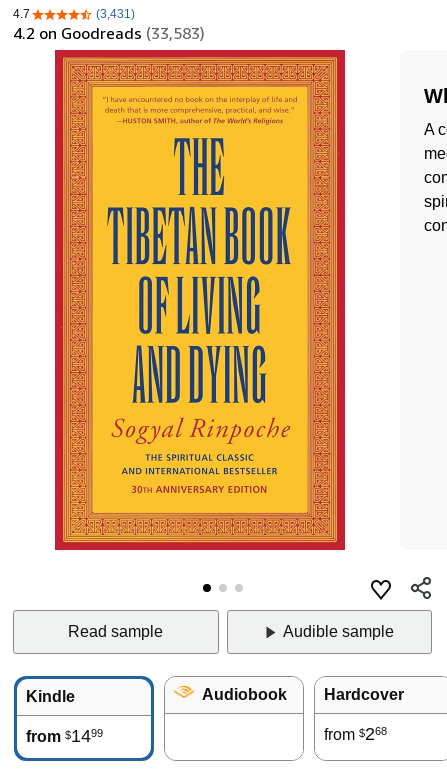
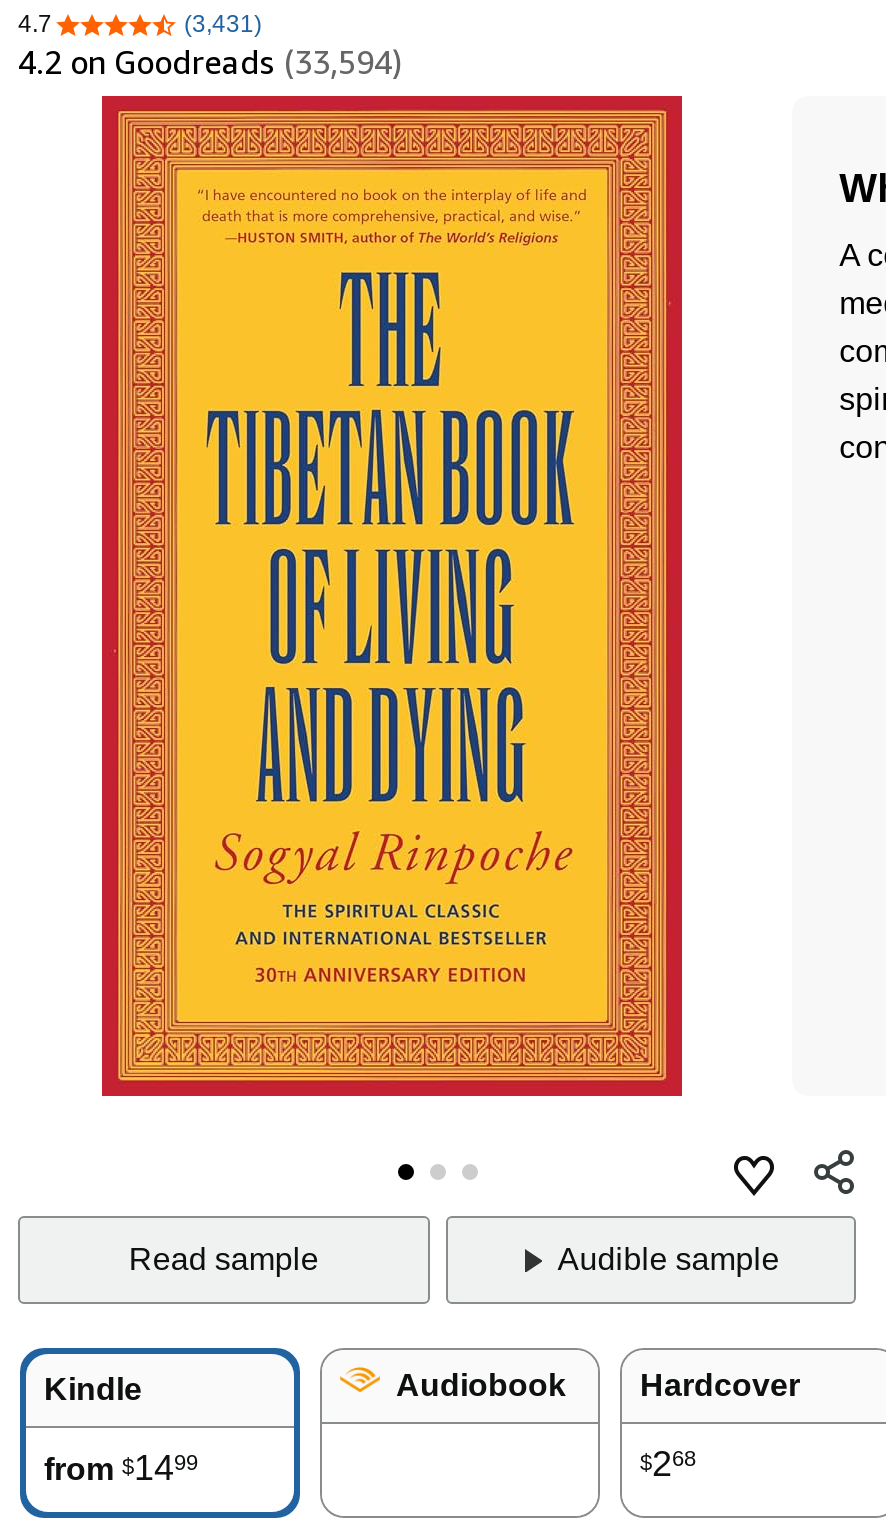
- 4.2 on Goodreads (33,583)
+ 4.2 on Goodreads (33,594)

- from $268
+ $268
